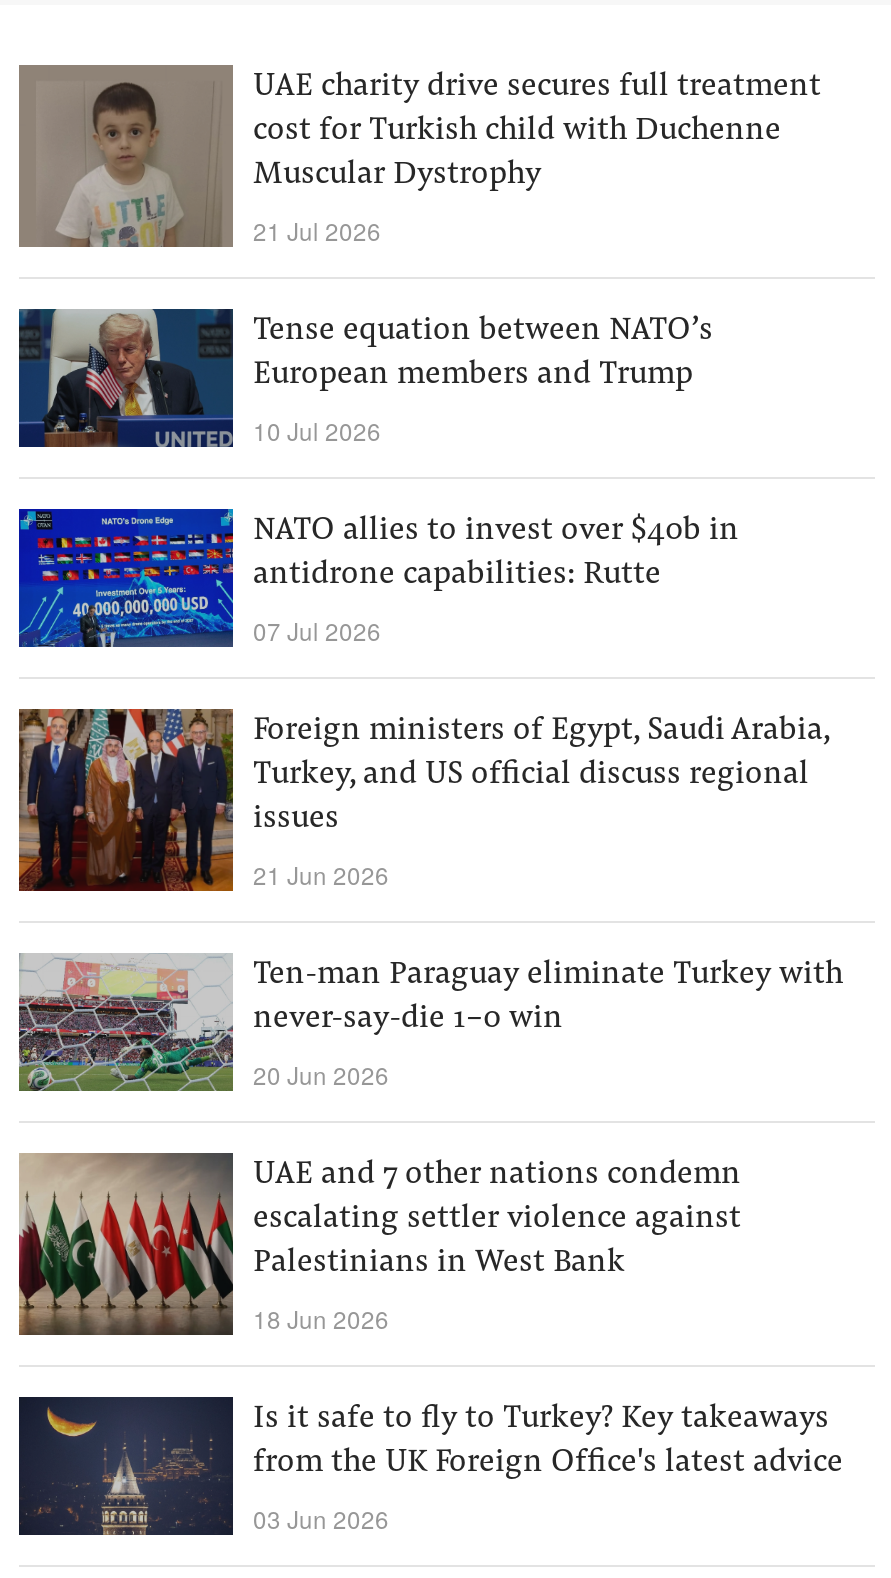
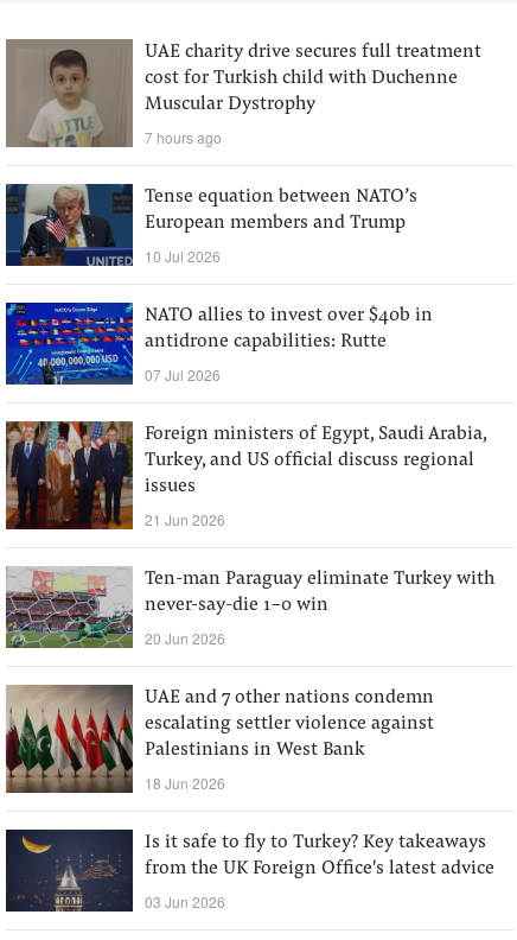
- 21 Jul 2026
+ 7 hours ago
